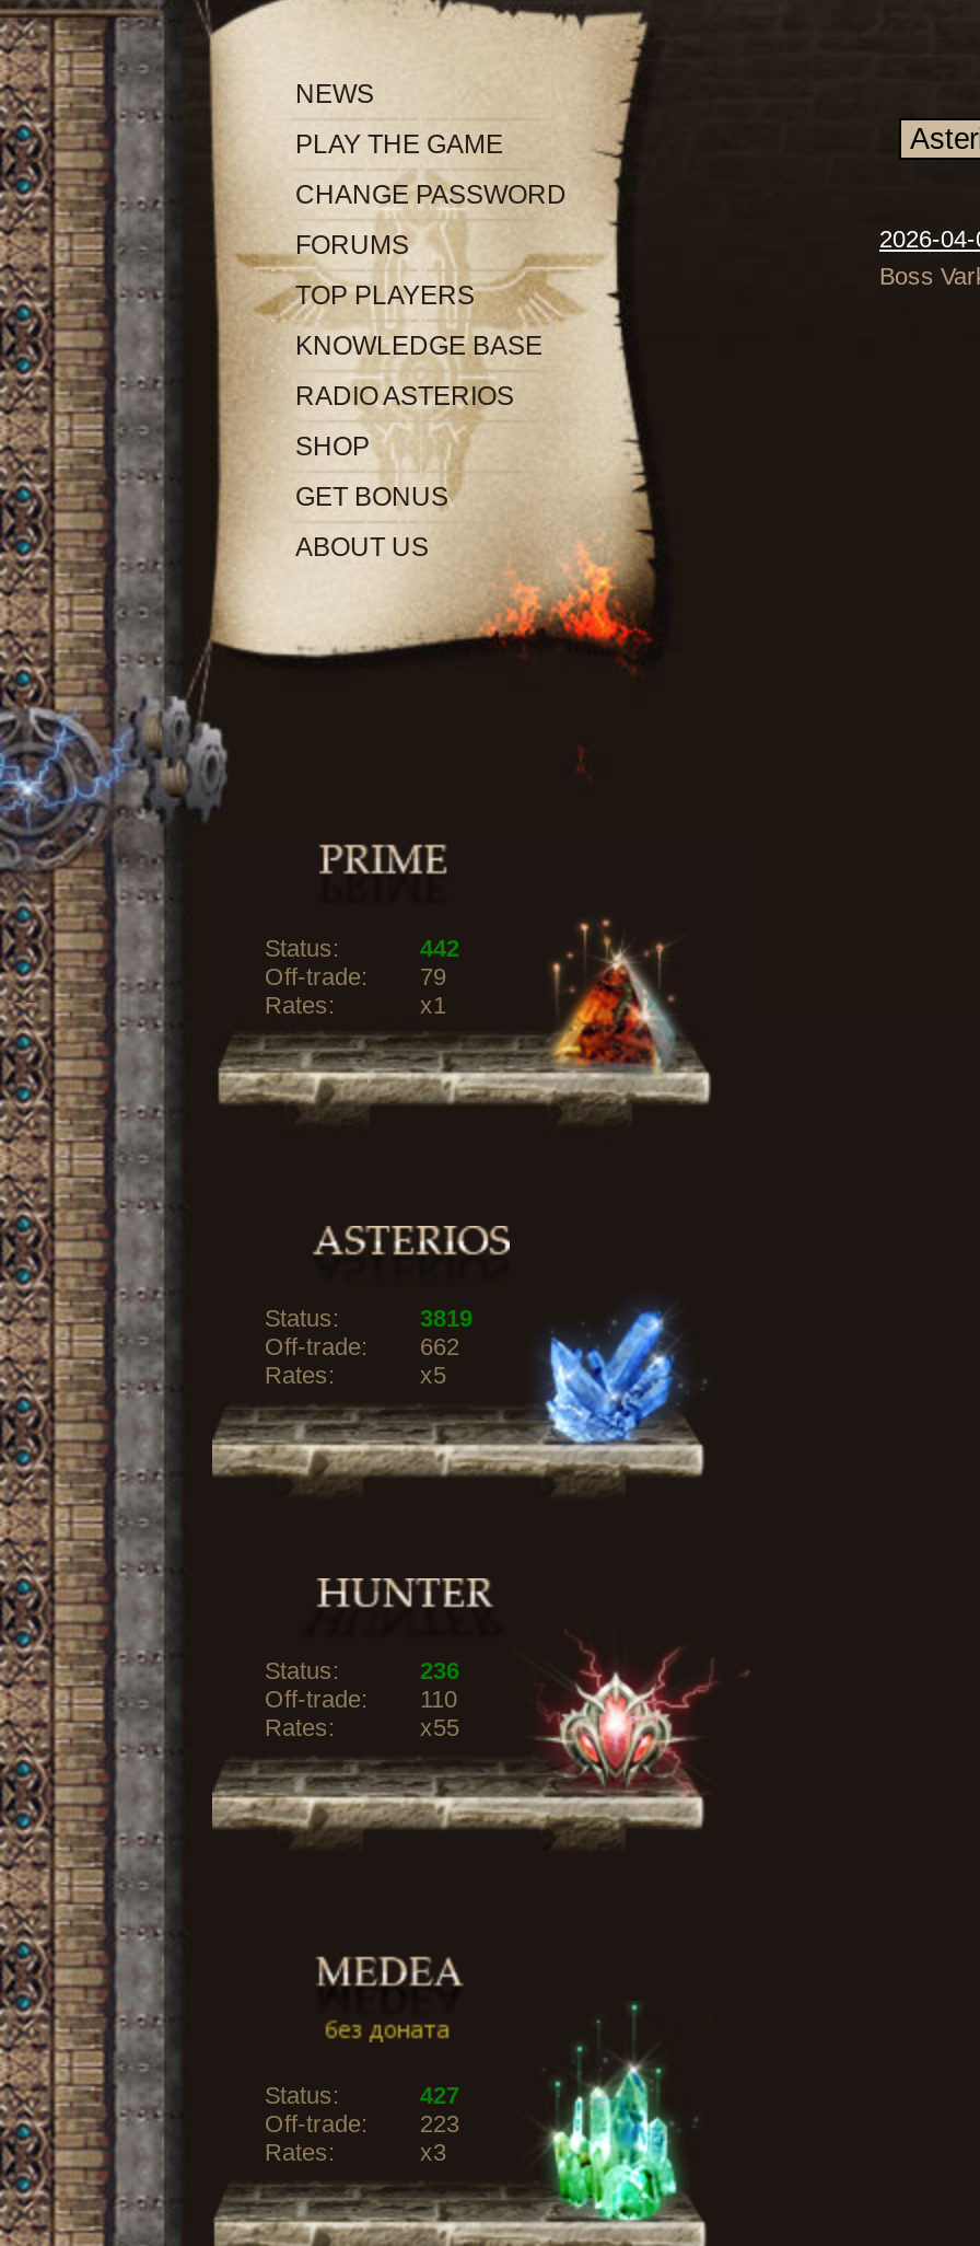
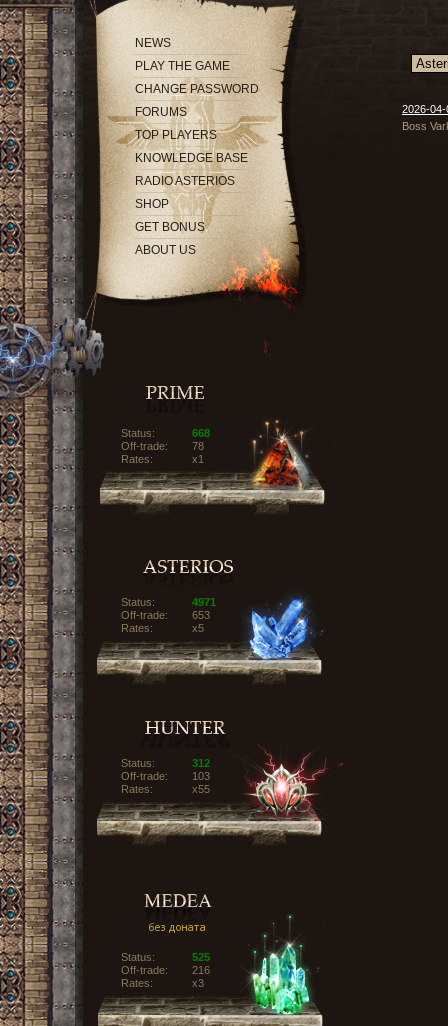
- 442
+ 668

- Off-trade: 79
+ Off-trade: 78

- 3819
+ 4971

- Off-trade: 662
+ Off-trade: 653

- 236
+ 312

- Off-trade: 110
+ Off-trade: 103

- 427
+ 525

- Off-trade: 223
+ Off-trade: 216
